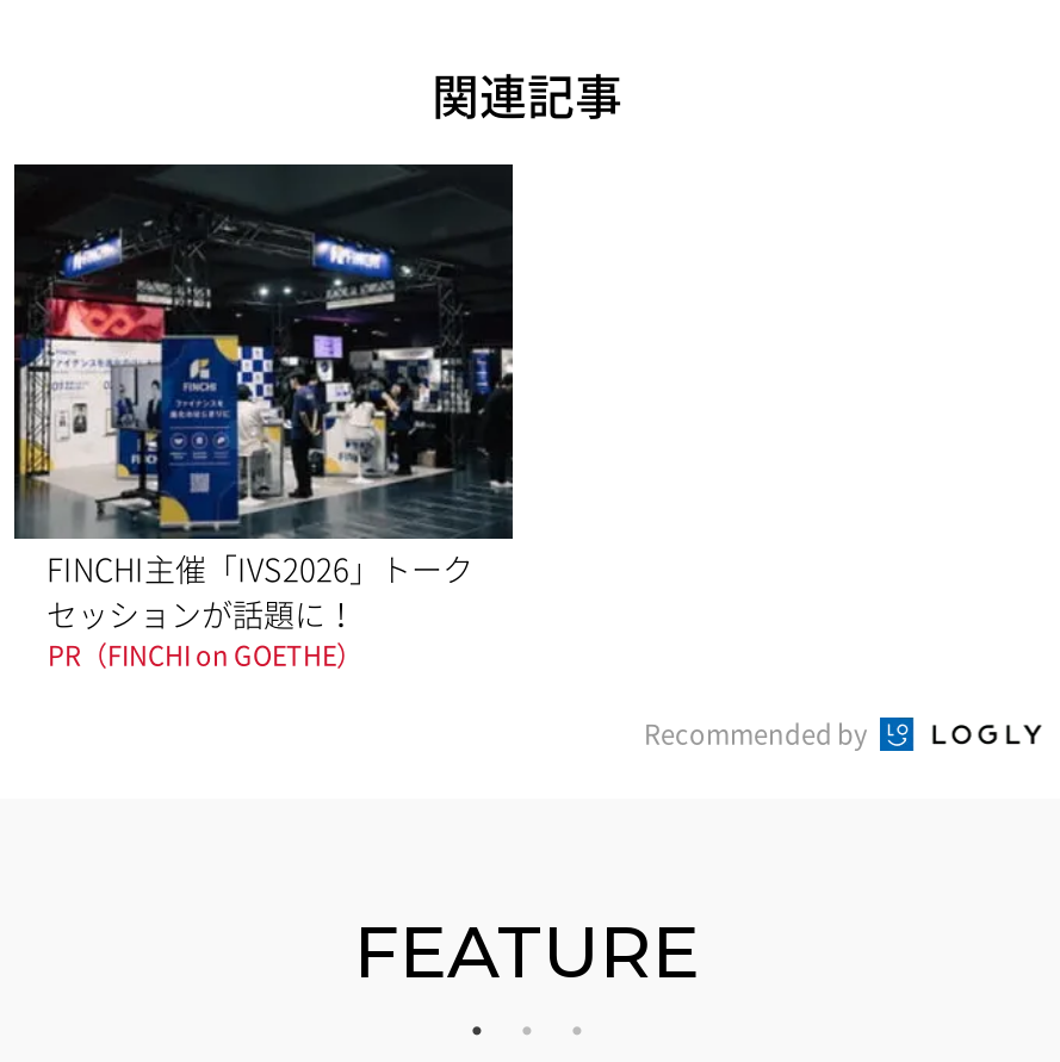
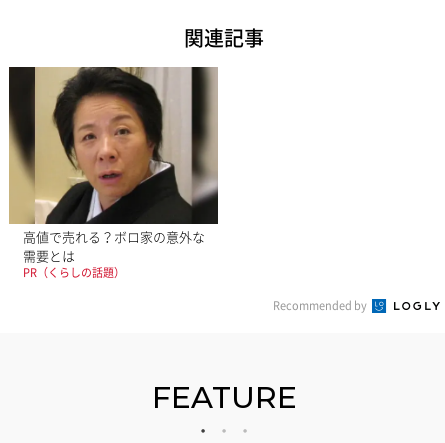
- [image]
- FINCHI主催「IVS2026」トーク
- セッションが話題に！
- PR（FINCHI on GOETHE）
+ [image]
+ 高値で売れる？ボロ家の意外な
+ 需要とは
+ PR（くらしの話題）
